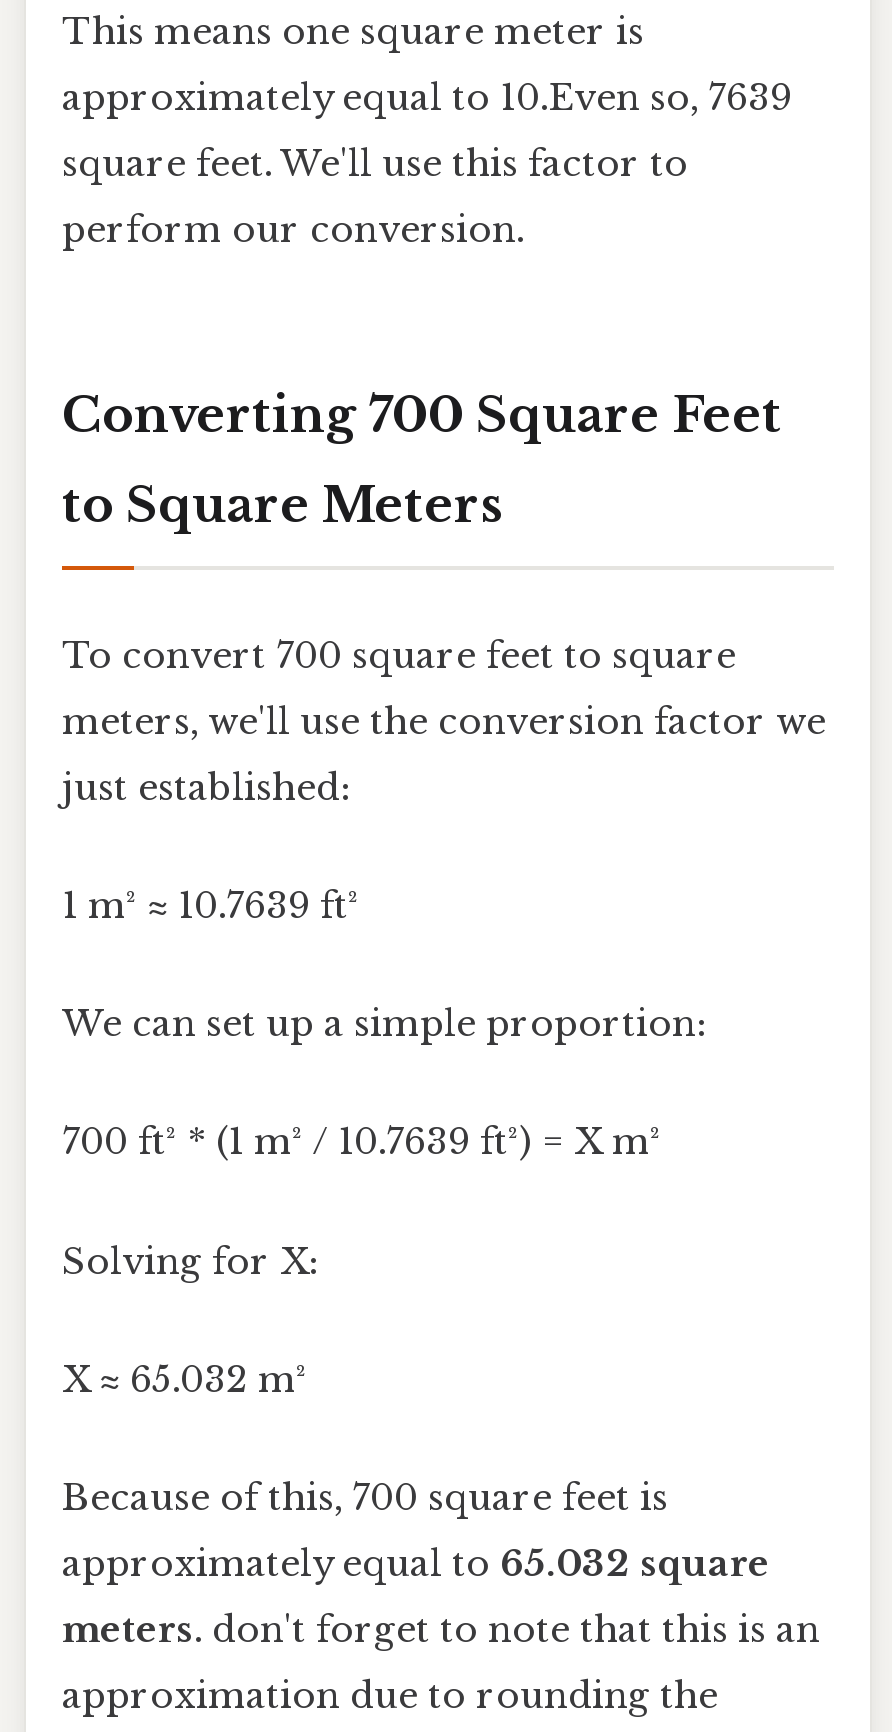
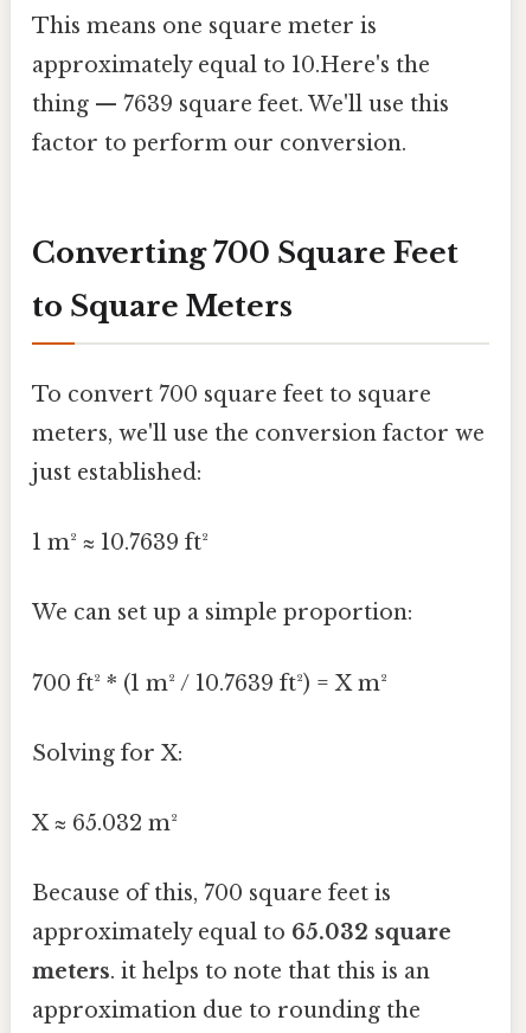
- approximately equal to 10.Even so, 7639
+ approximately equal to 10.Here's the

- square feet. We'll use this factor to
+ thing — 7639 square feet. We'll use this

- perform our conversion.
+ factor to perform our conversion.

- meters. don't forget to note that this is an
+ meters. it helps to note that this is an
